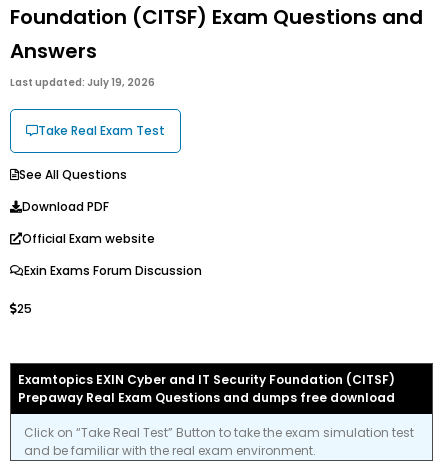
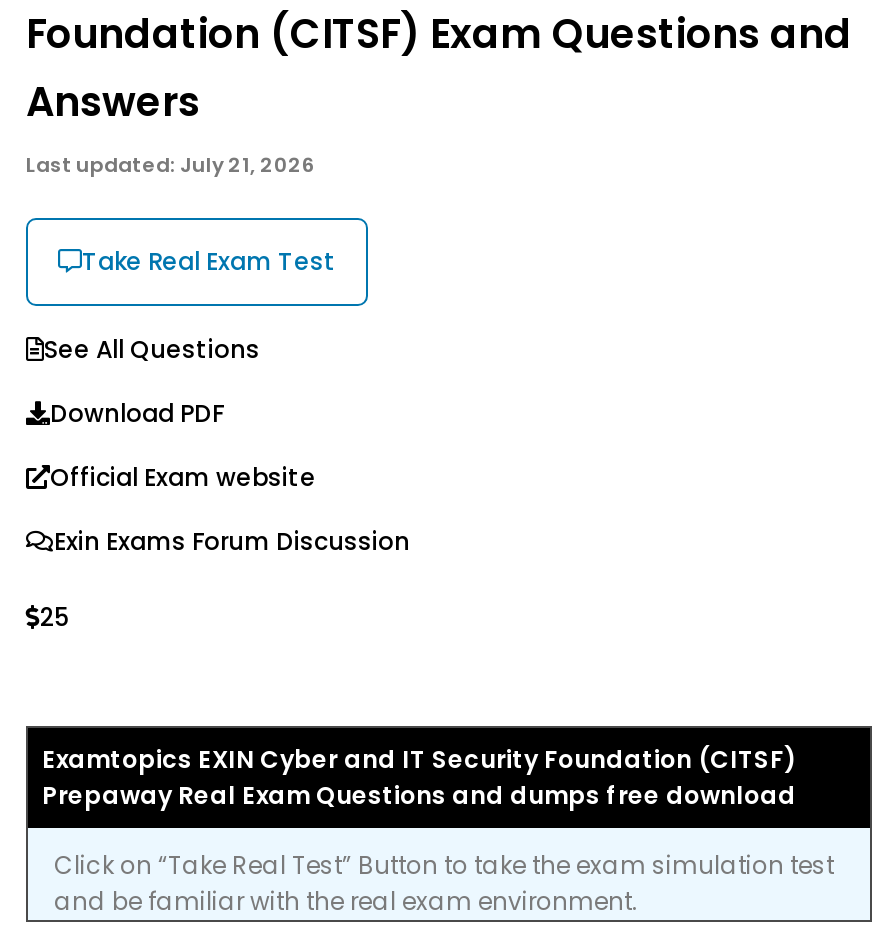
- Last updated: July 19, 2026
+ Last updated: July 21, 2026
